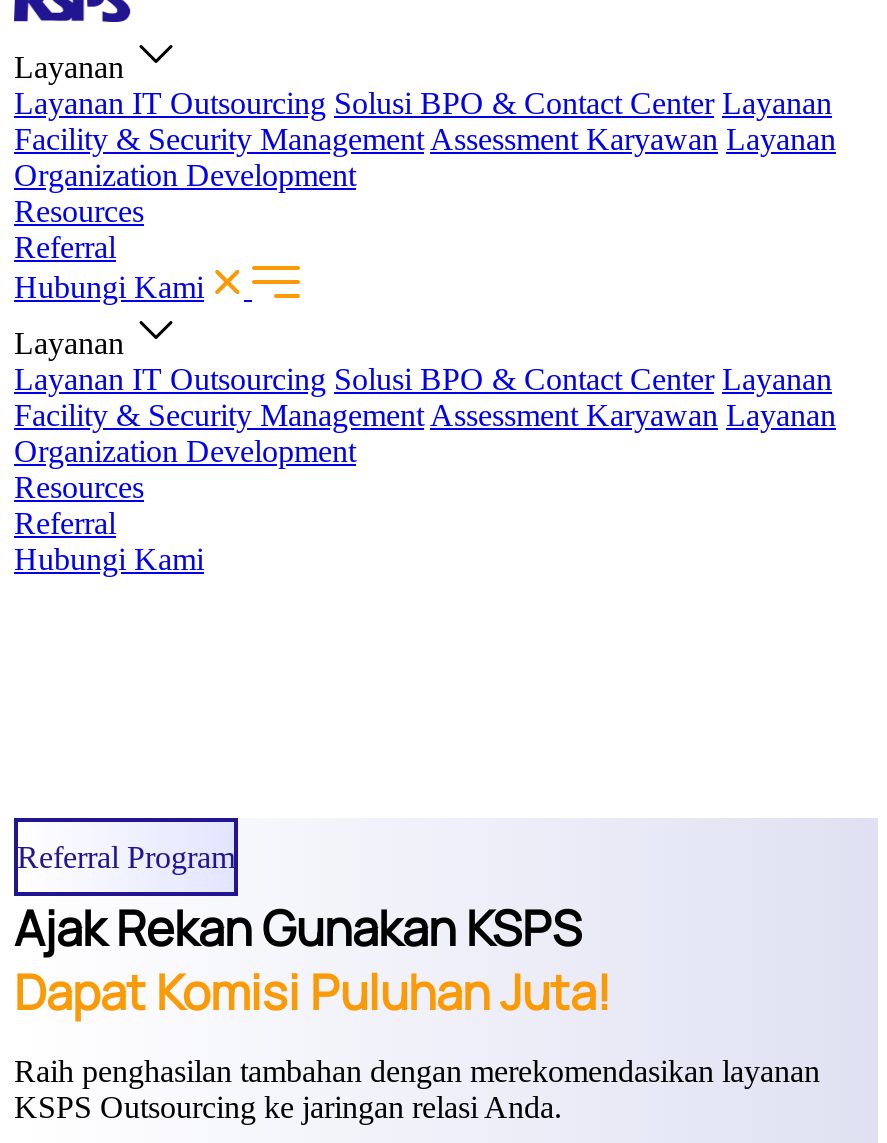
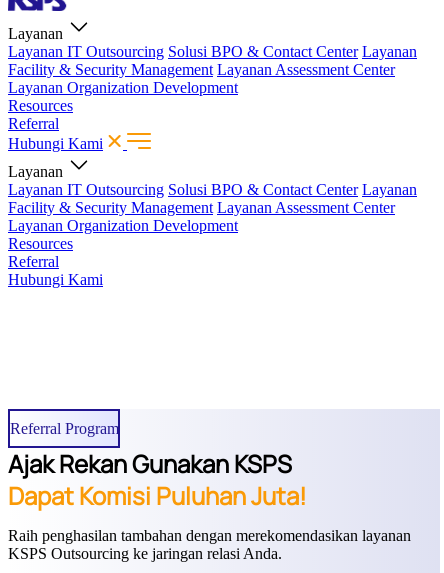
- Facility & Security Management Assessment Karyawan Layanan
- Organization Development
+ Facility & Security Management Layanan Assessment Center
+ Layanan Organization Development

- Facility & Security Management Assessment Karyawan Layanan
- Organization Development
+ Facility & Security Management Layanan Assessment Center
+ Layanan Organization Development
